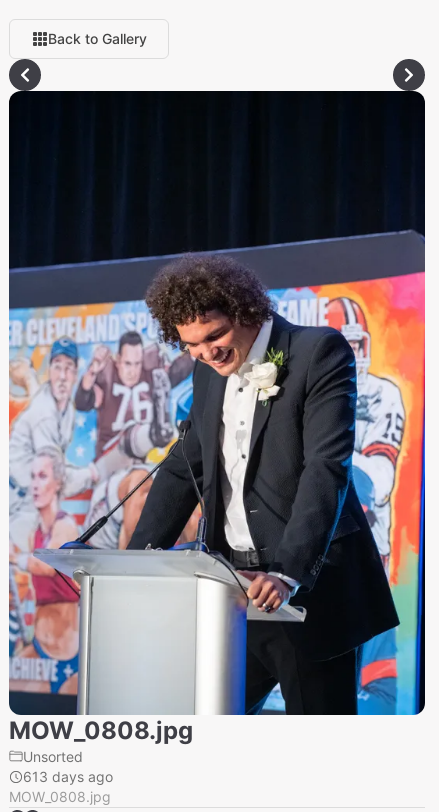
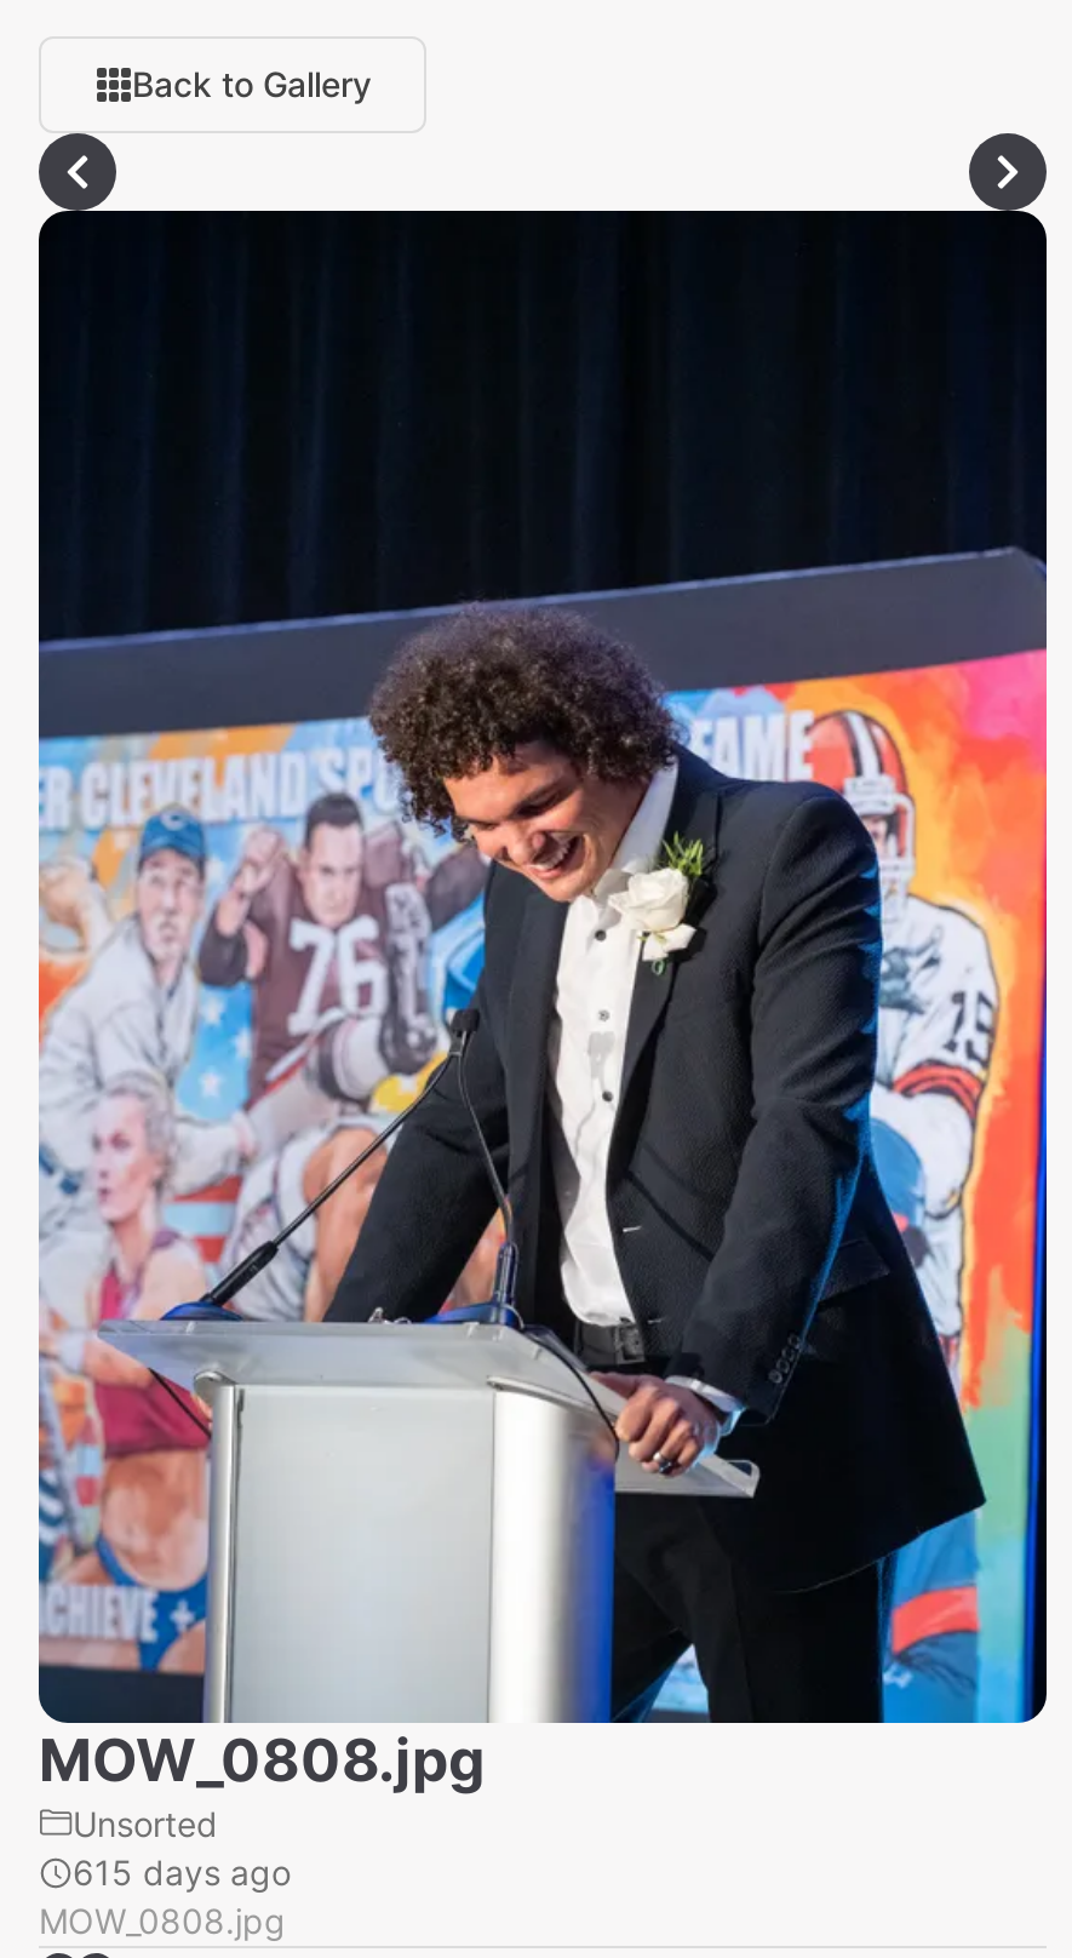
- 613 days ago
+ 615 days ago
